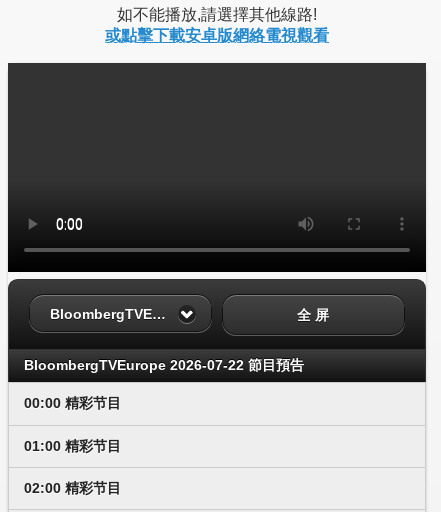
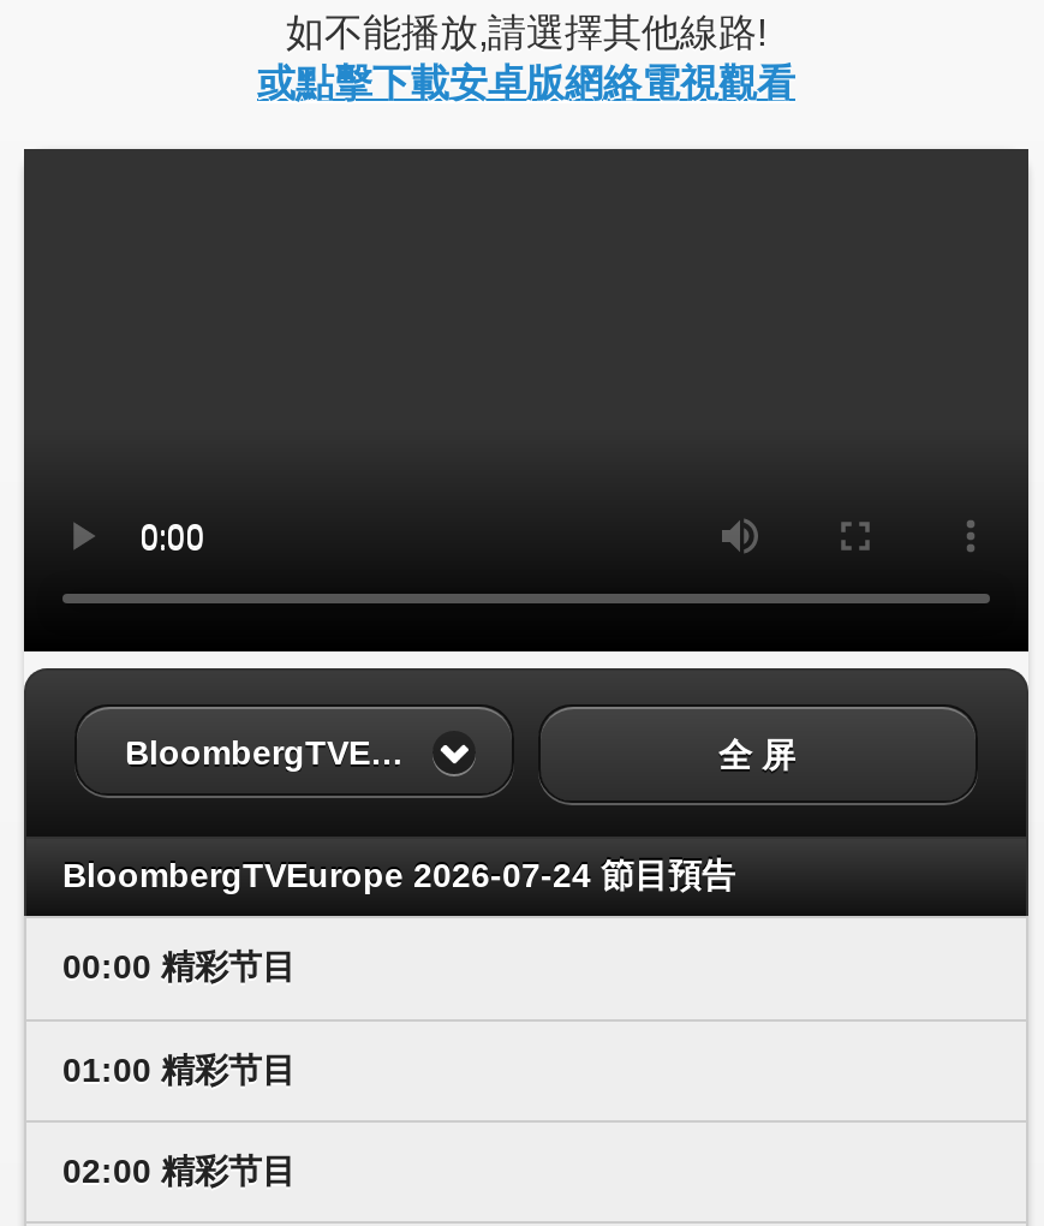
- BloombergTVEurope 2026-07-22 節目預告
+ BloombergTVEurope 2026-07-24 節目預告
